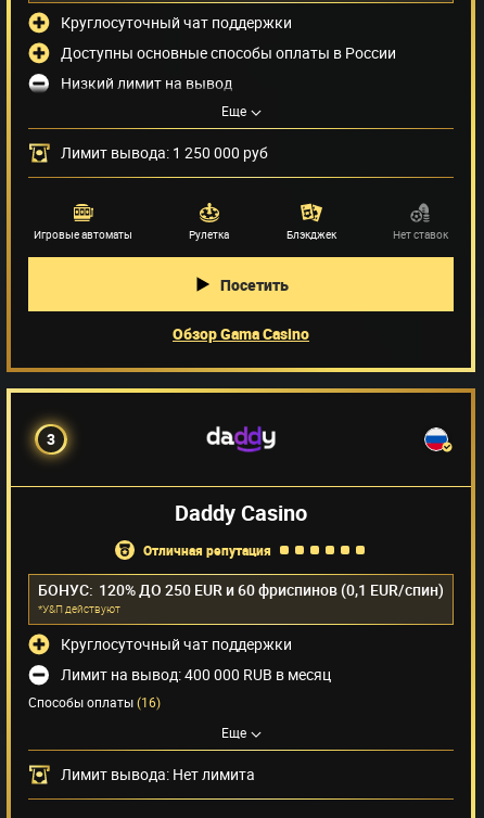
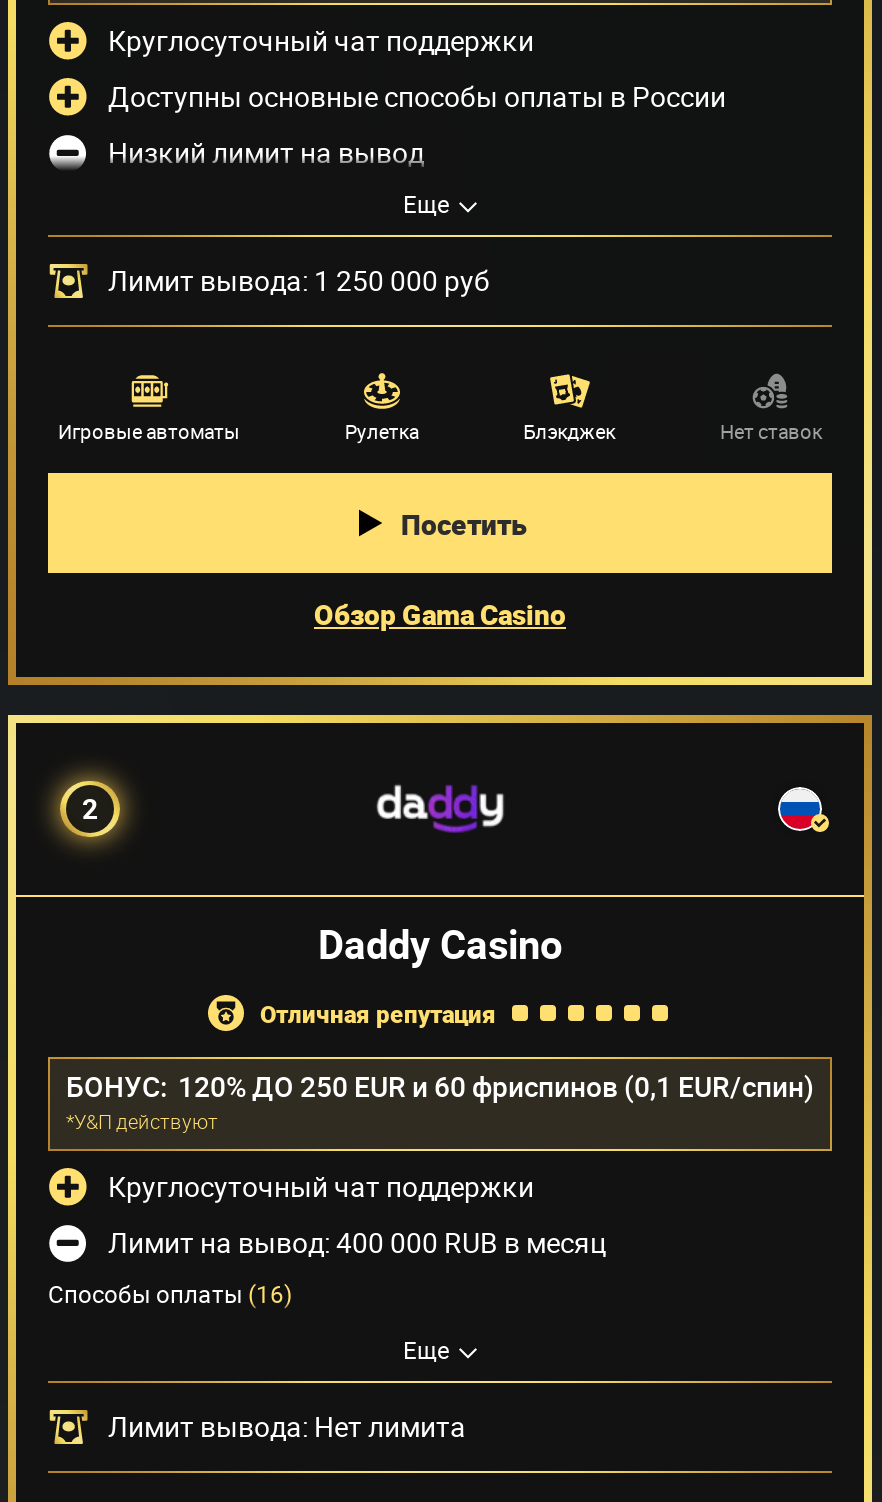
- 3
+ 2
